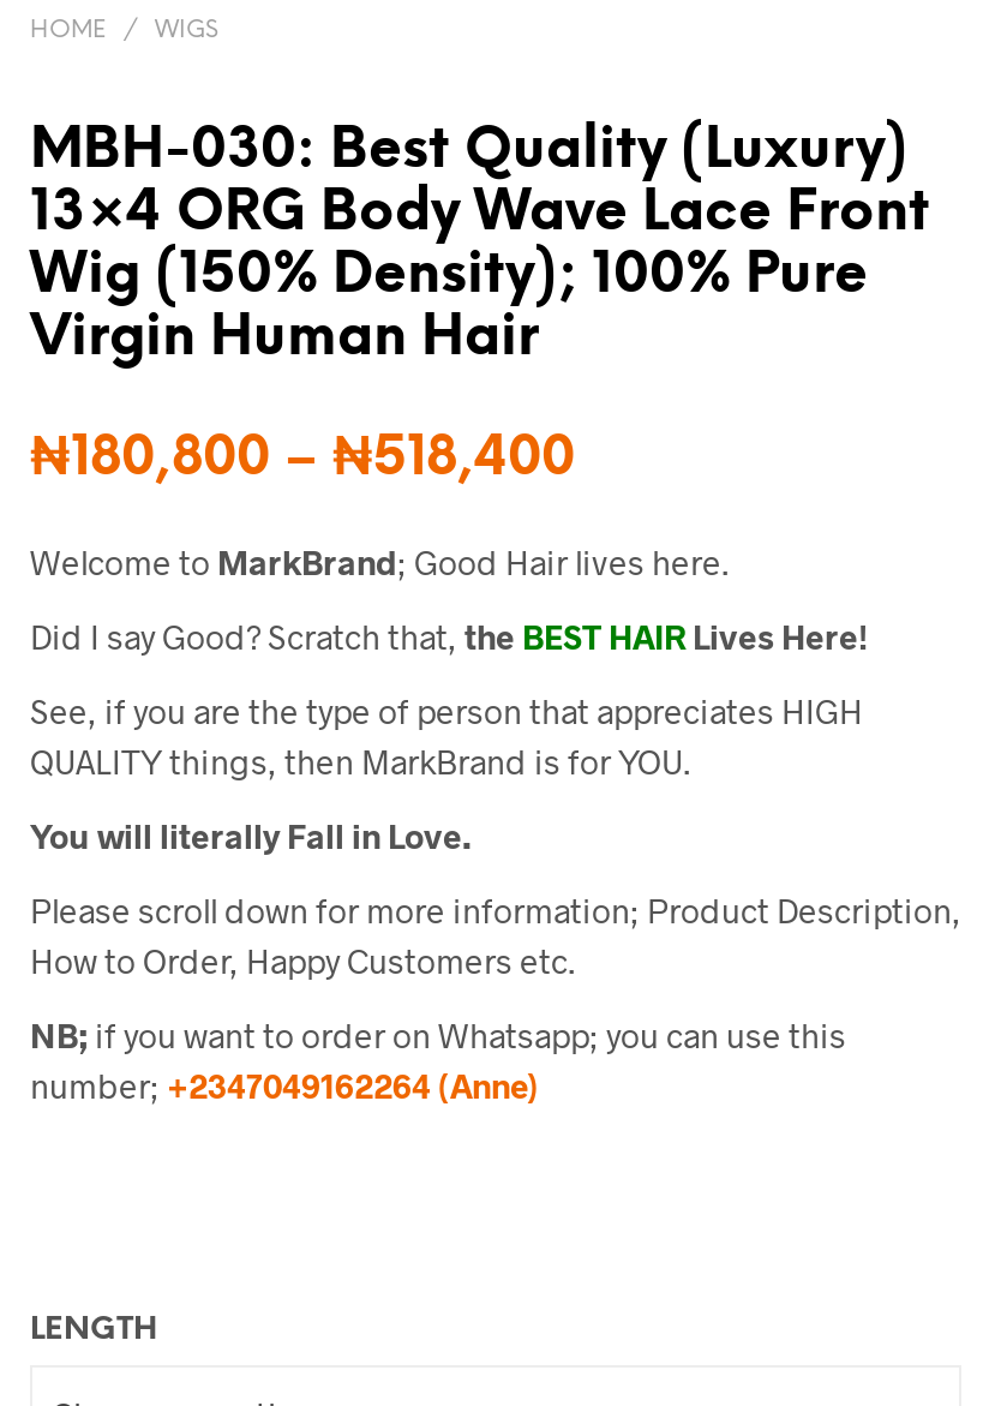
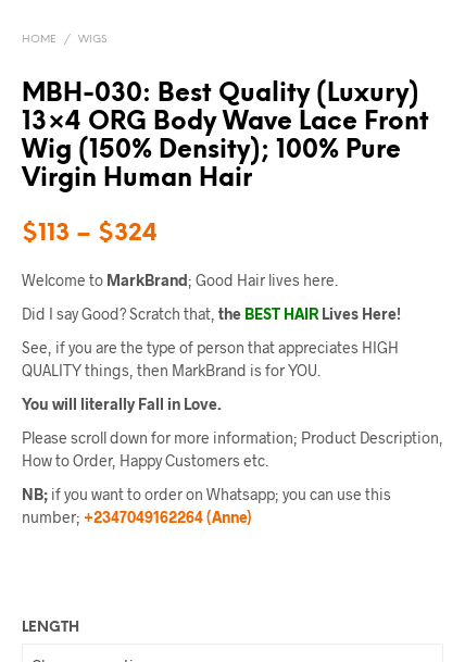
- ₦180,800 – ₦518,400
+ $113 – $324
